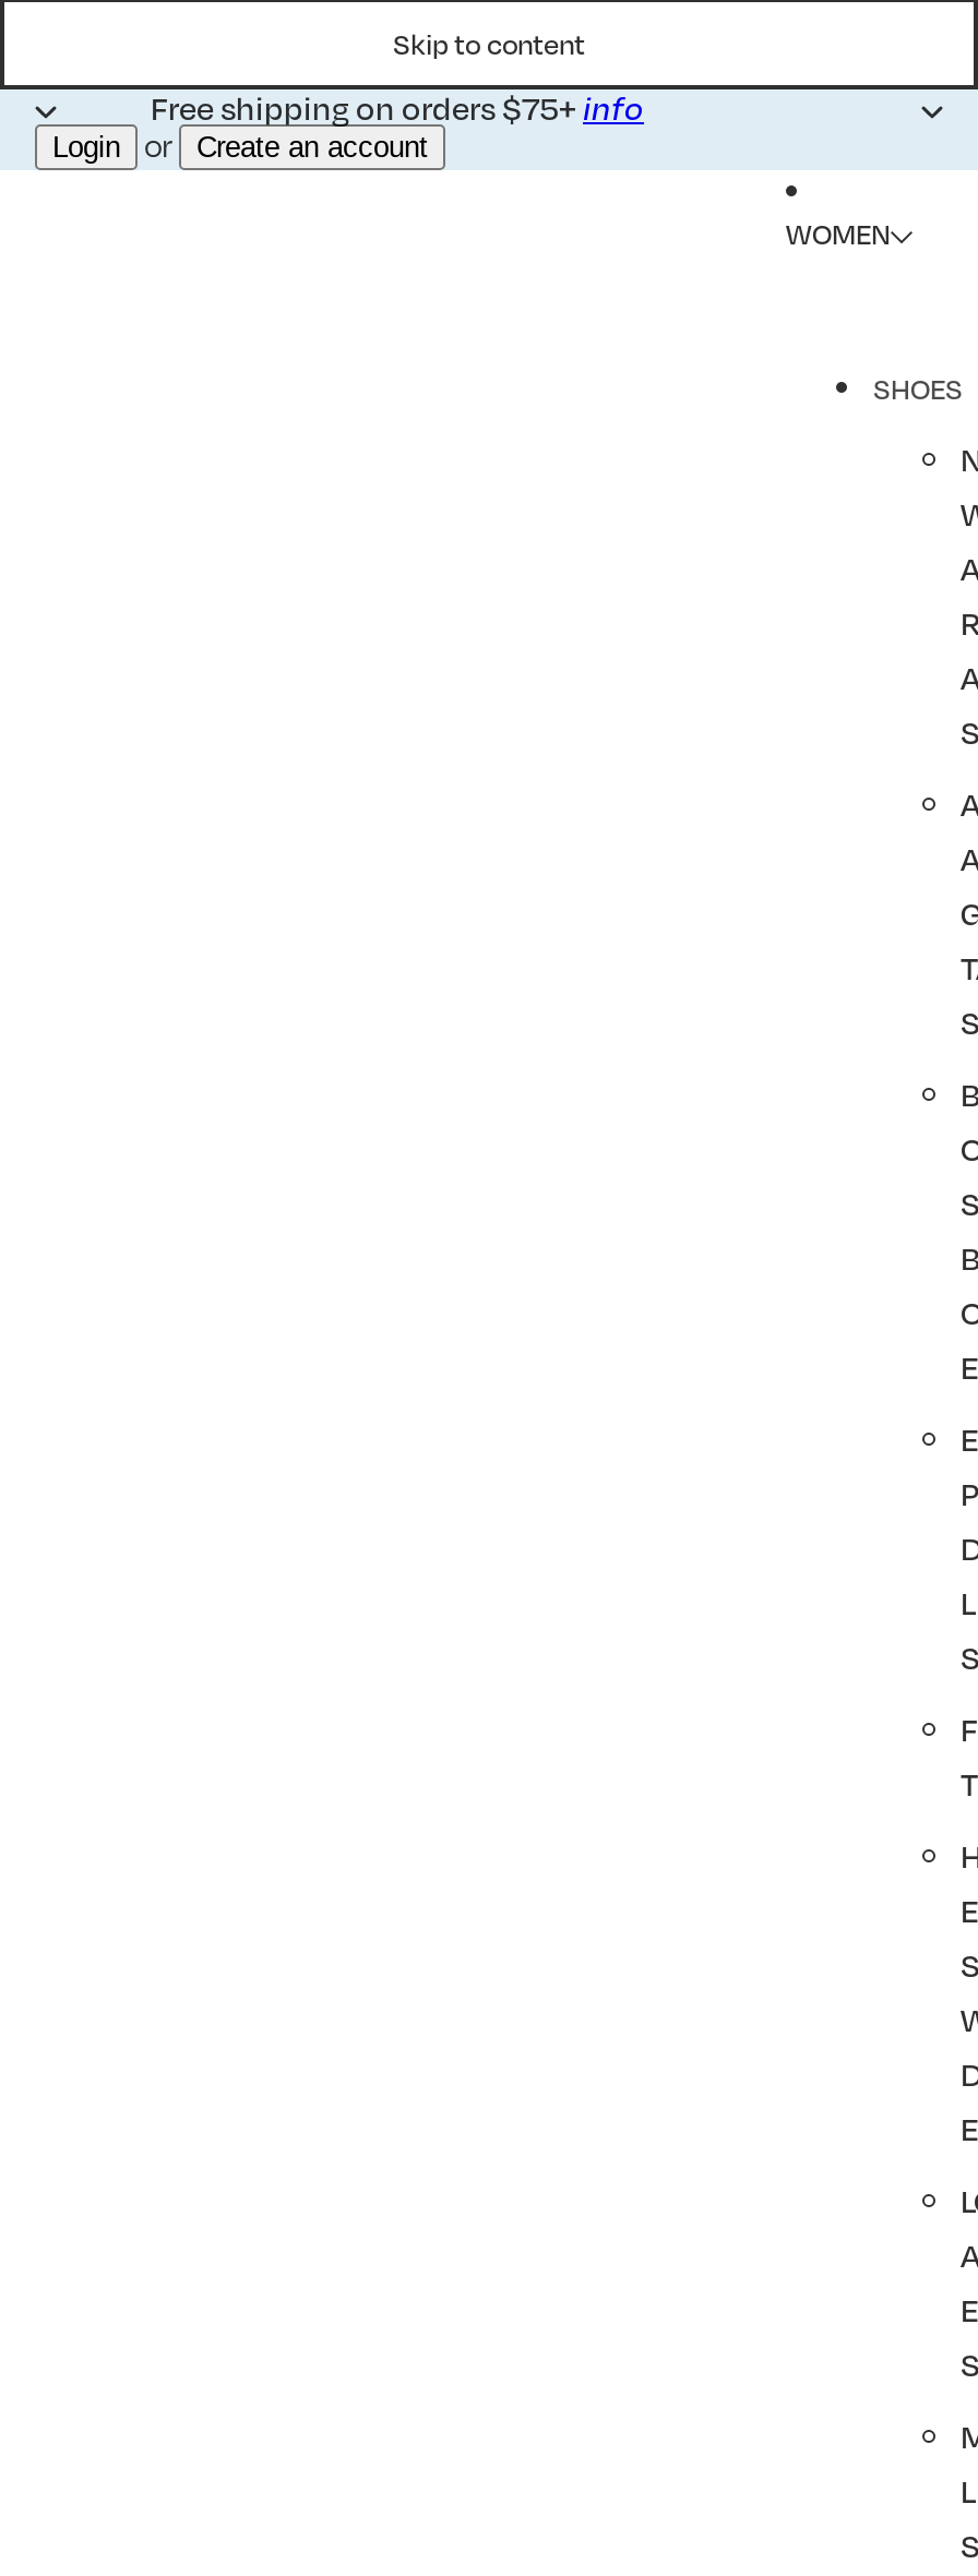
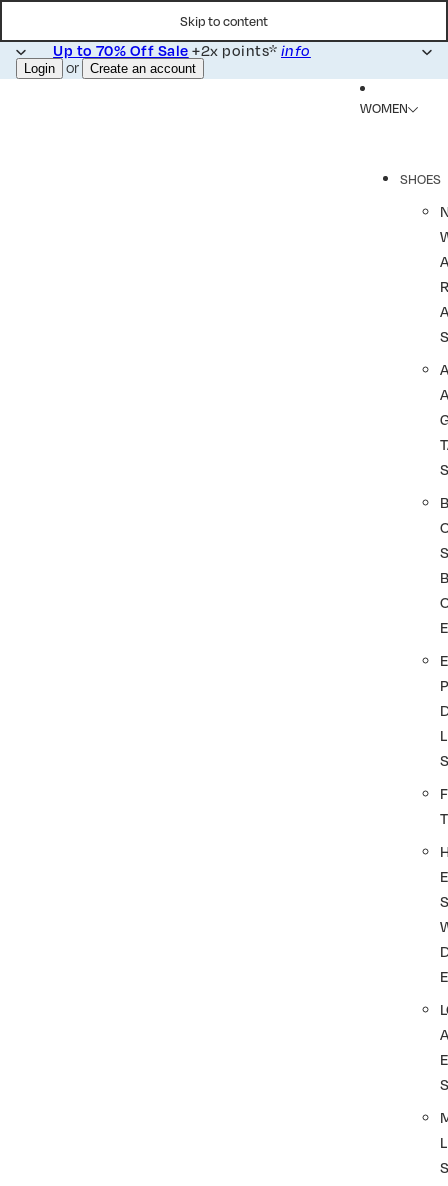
- Free shipping on orders $75+info
+ Up to 70% Off Sale+2x points*info
